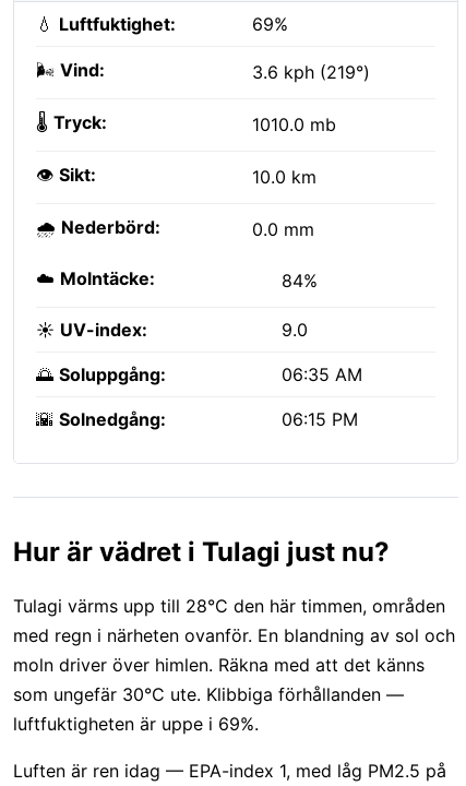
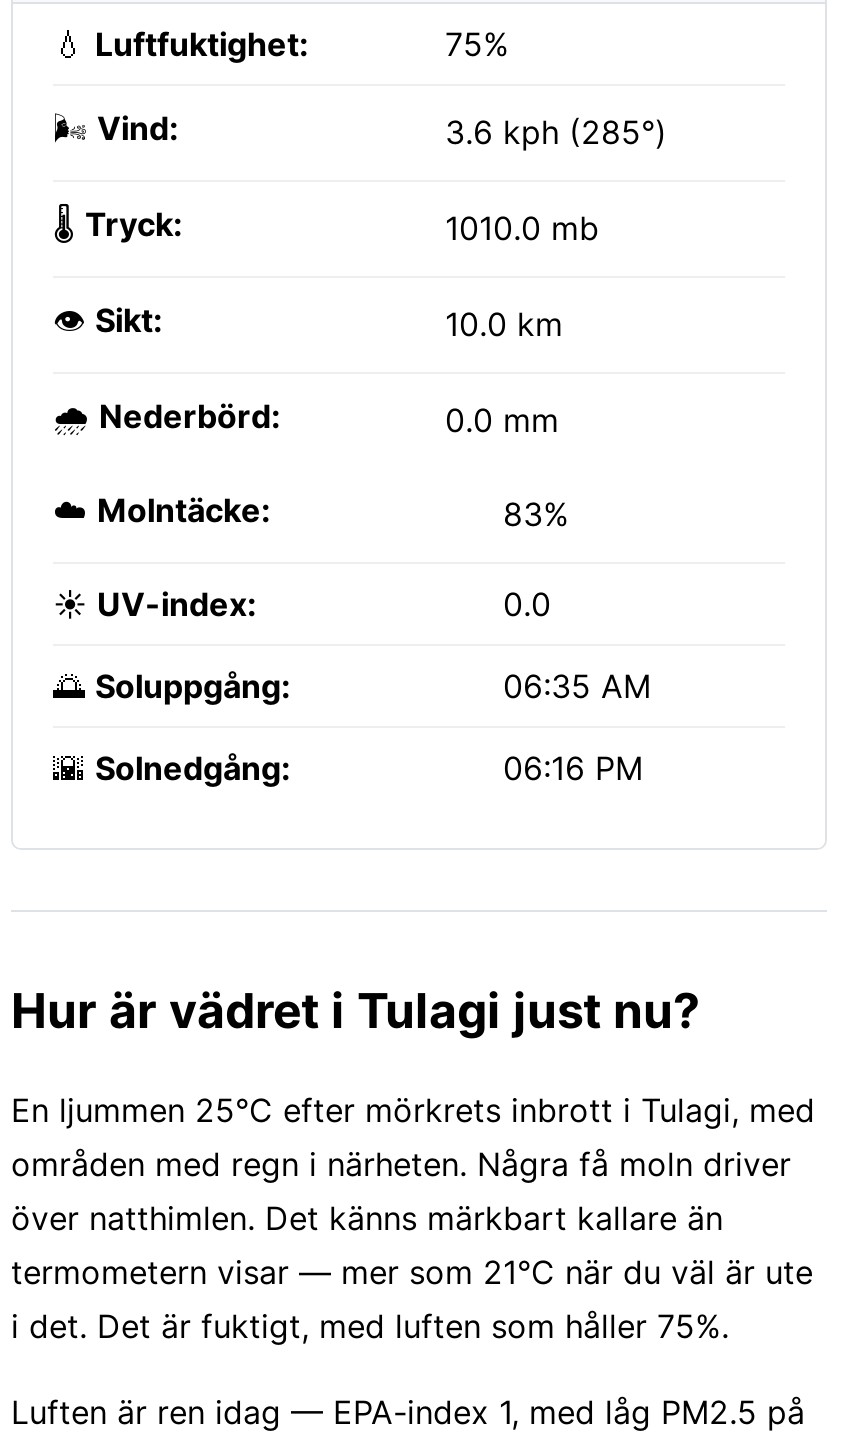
- 69%
+ 75%

- 3.6 kph (219°)
+ 3.6 kph (285°)

- 84%
+ 83%

- 9.0
+ 0.0

- 06:15 PM
+ 06:16 PM

- Tulagi värms upp till 28°C den här timmen, områden
- med regn i närheten ovanför. En blandning av sol och
- moln driver över himlen. Räkna med att det känns
- som ungefär 30°C ute. Klibbiga förhållanden —
- luftfuktigheten är uppe i 69%.
+ En ljummen 25°C efter mörkrets inbrott i Tulagi, med
+ områden med regn i närheten. Några få moln driver
+ över natthimlen. Det känns märkbart kallare än
+ termometern visar — mer som 21°C när du väl är ute
+ i det. Det är fuktigt, med luften som håller 75%.
